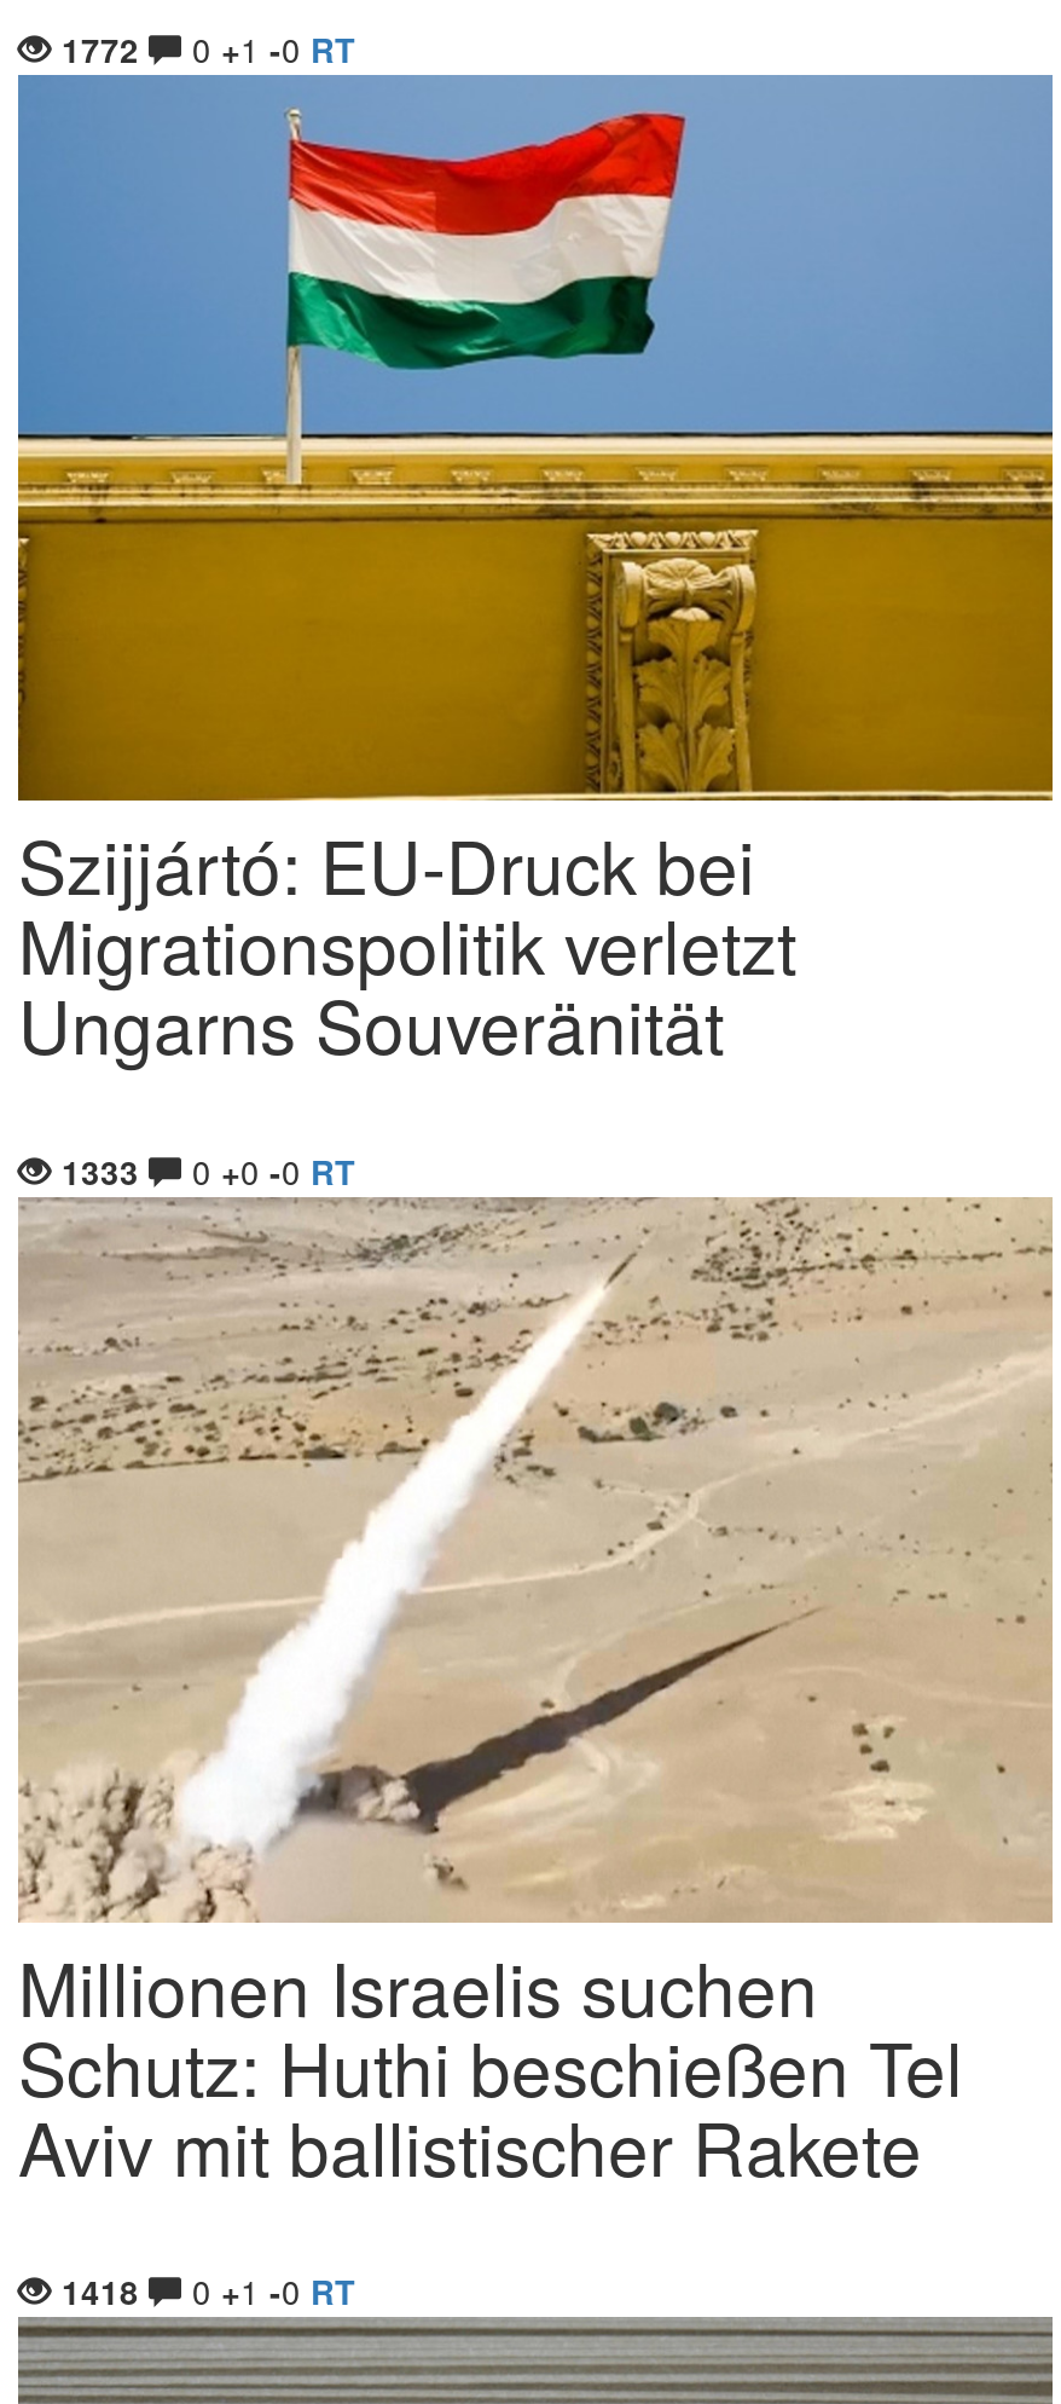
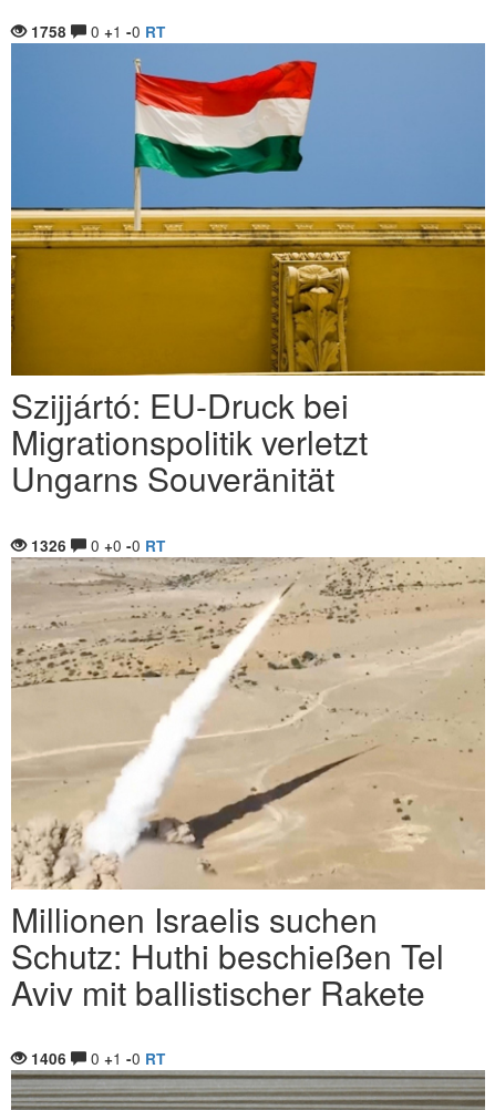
- 1772 0 +1 - 0 RT
+ 1758 0 +1 - 0 RT

- 1333 0 +0 - 0 RT
+ 1326 0 +0 - 0 RT

- 1418 0 +1 - 0 RT
+ 1406 0 +1 - 0 RT
